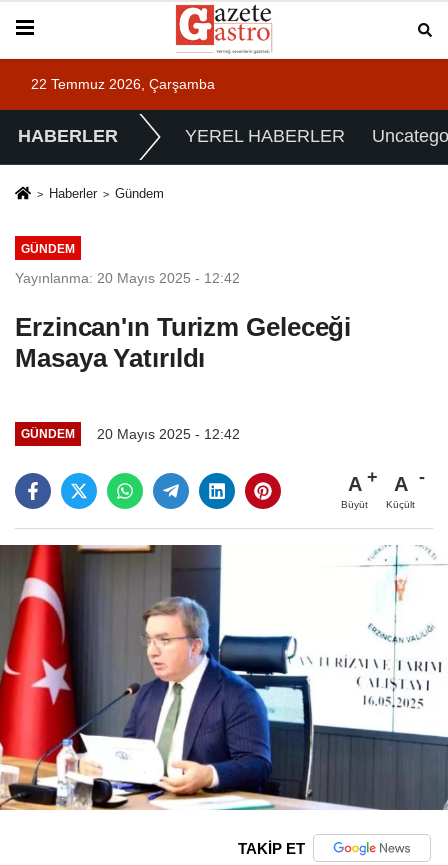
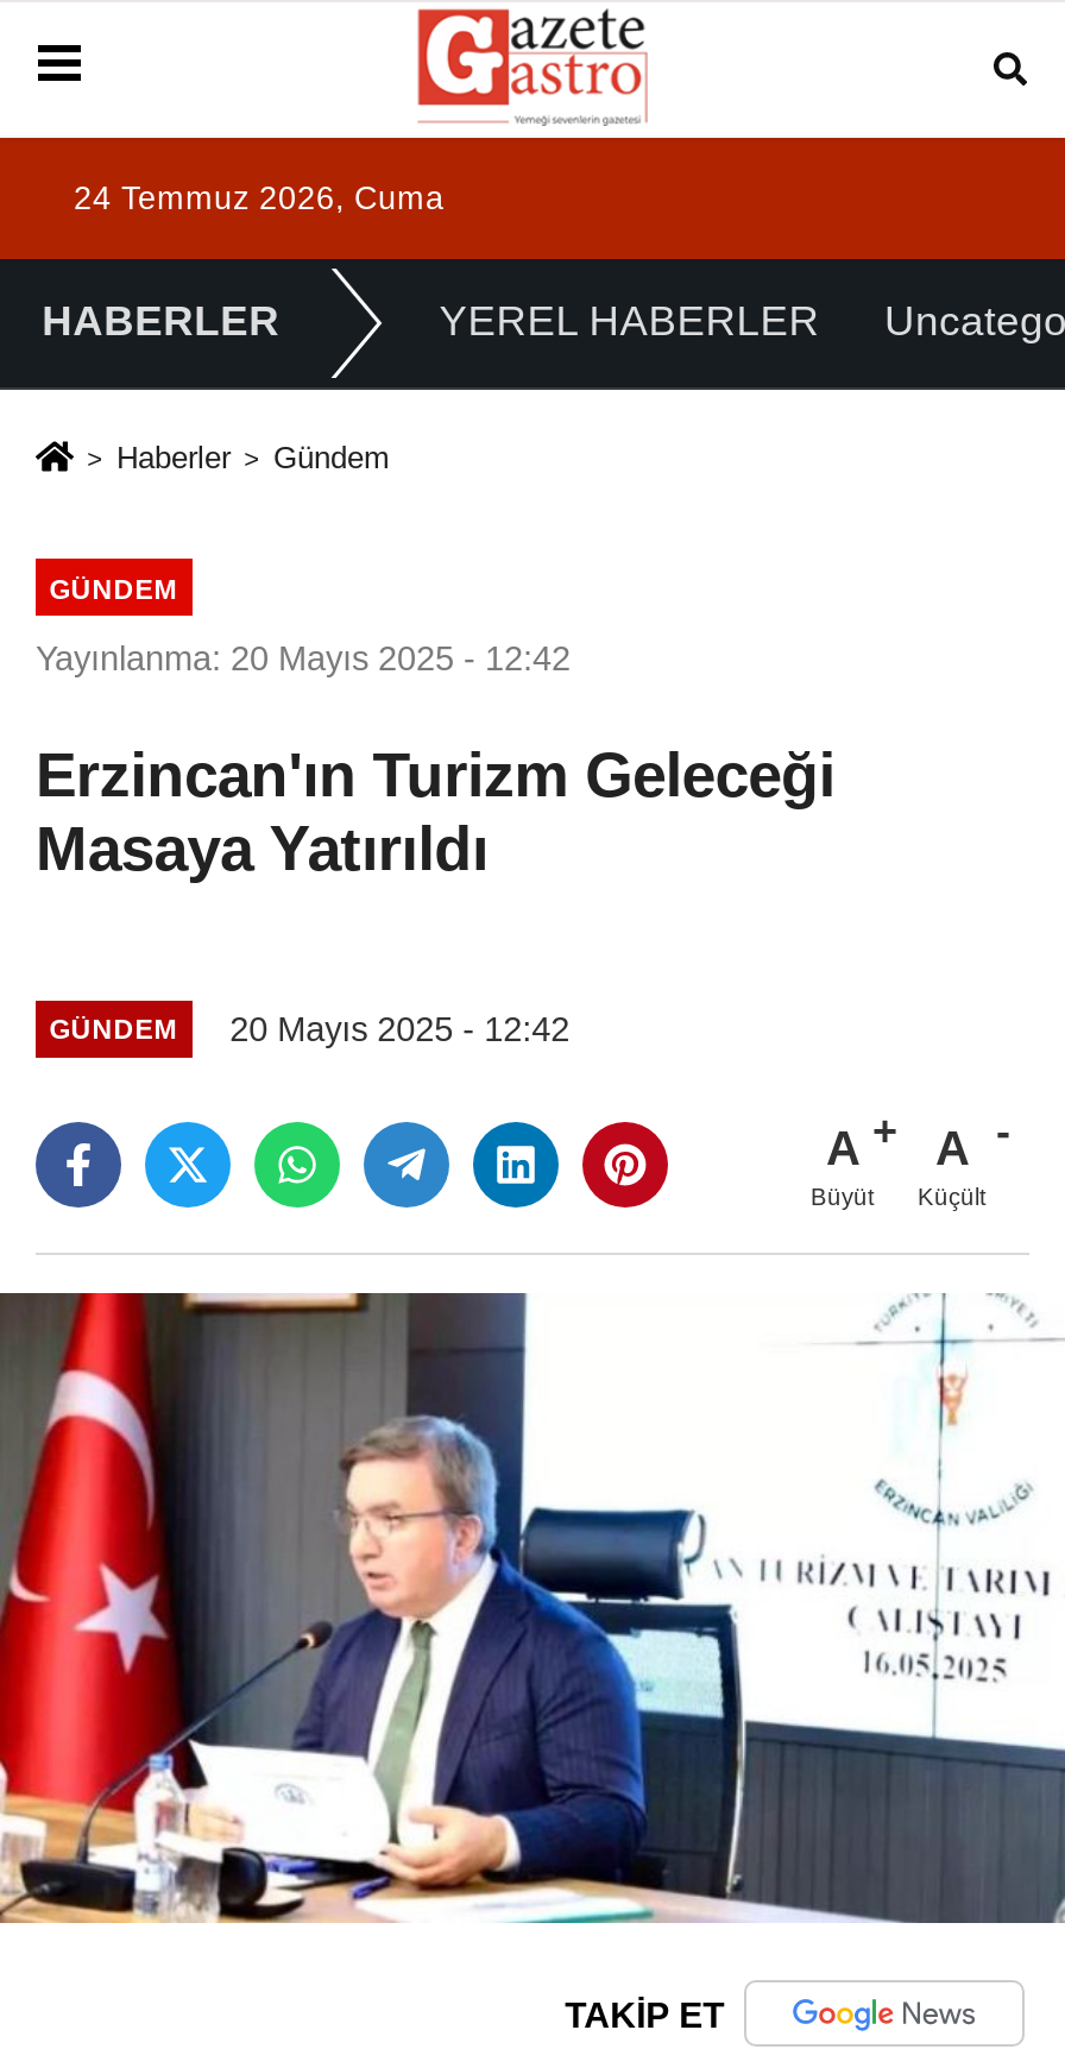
- 22 Temmuz 2026, Çarşamba
+ 24 Temmuz 2026, Cuma
